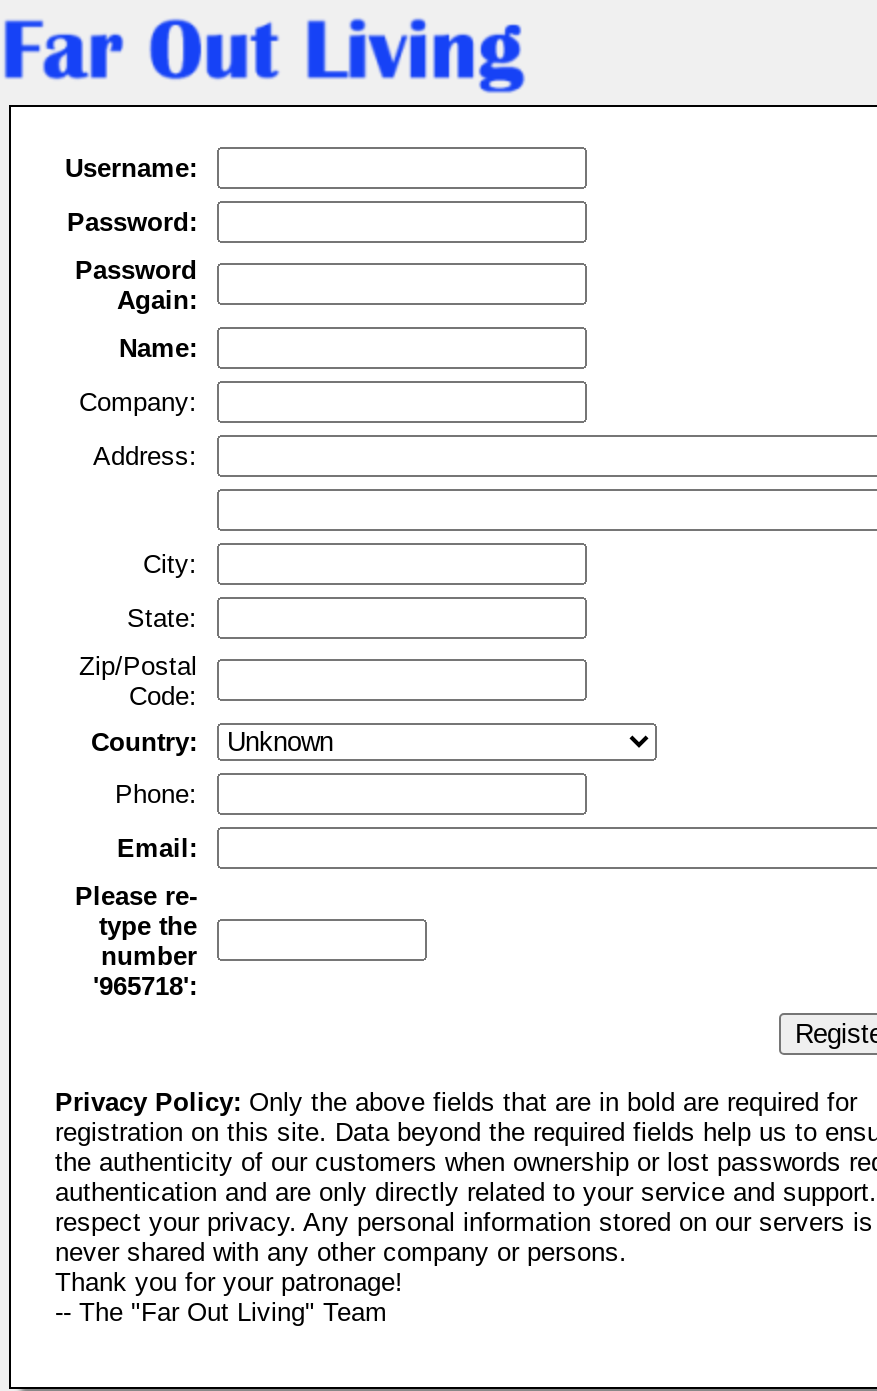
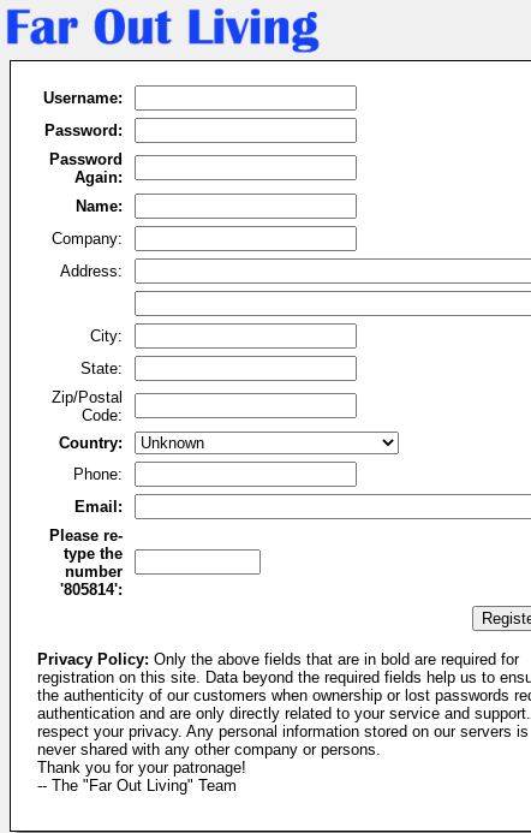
- '965718':
+ '805814':
